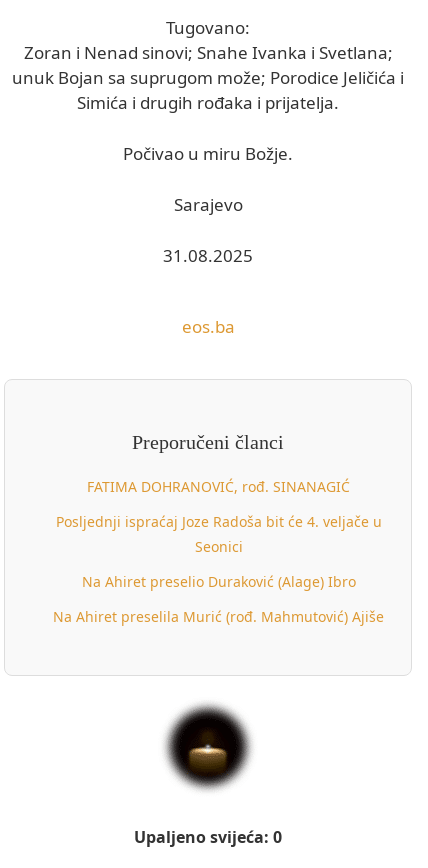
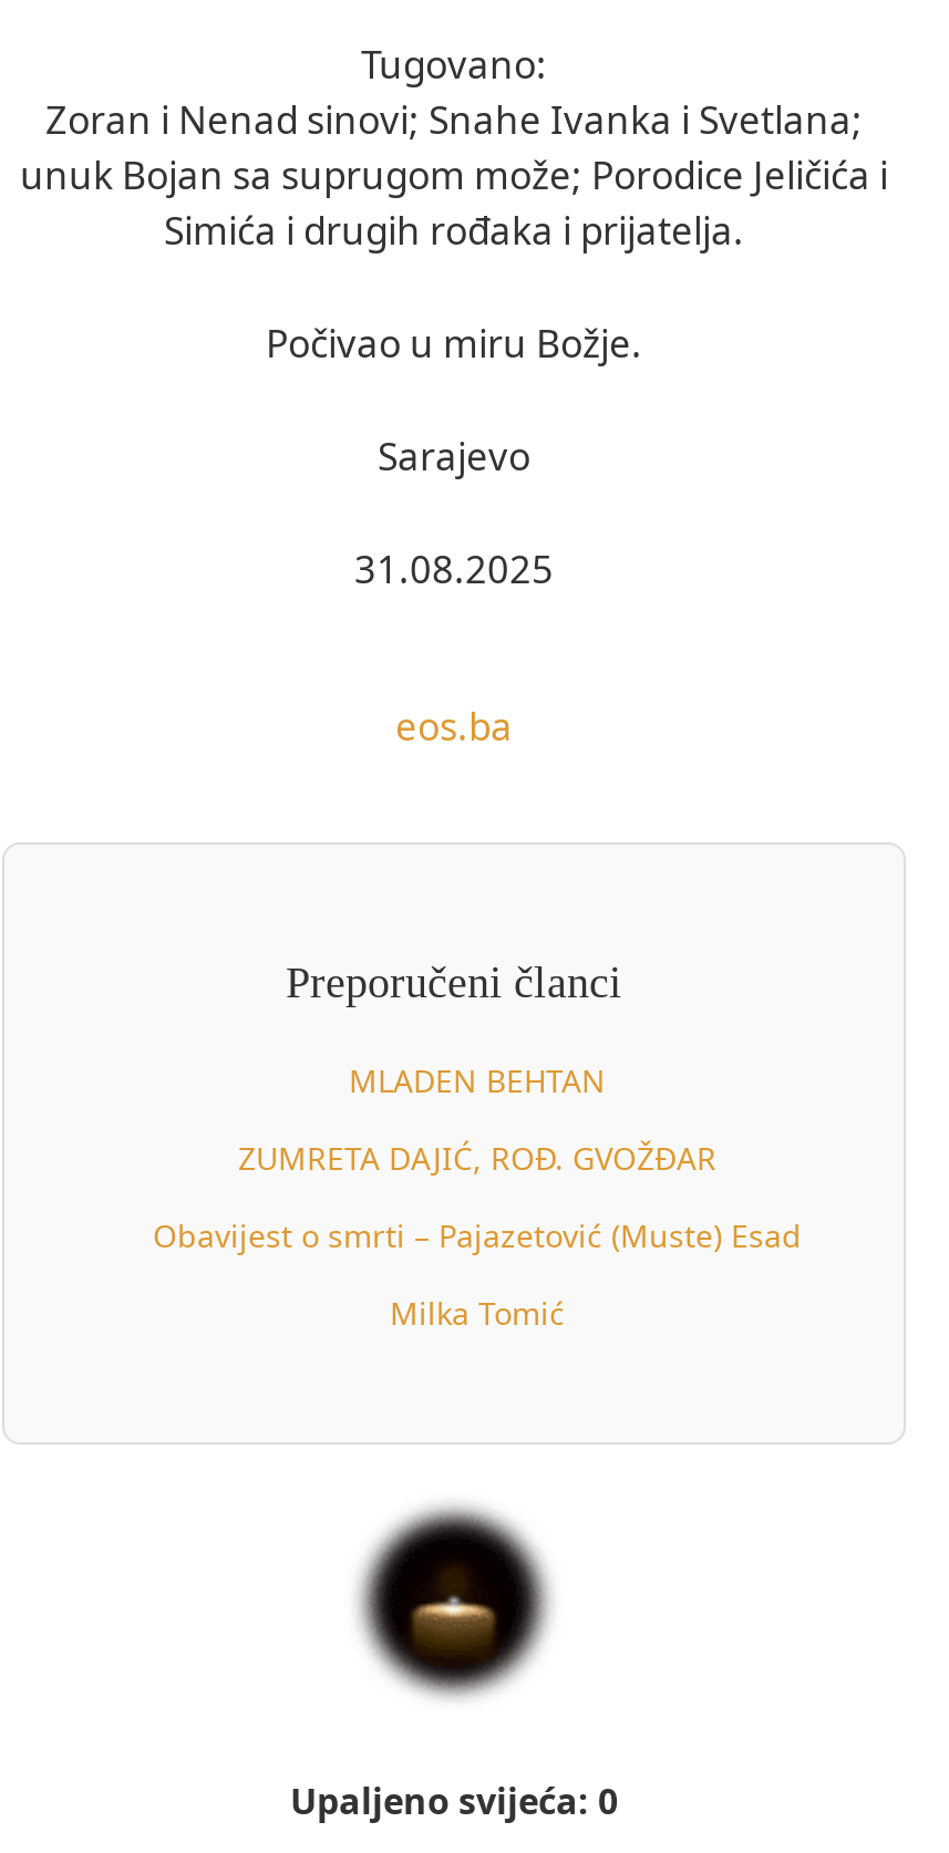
- FATIMA DOHRANOVIĆ, rođ. SINANAGIĆ
+ MLADEN BEHTAN

- Posljednji ispraćaj Joze Radoša bit će 4. veljače u
- Seonici
+ ZUMRETA DAJIĆ, ROĐ. GVOŽĐAR

- Na Ahiret preselio Duraković (Alage) Ibro
+ Obavijest o smrti – Pajazetović (Muste) Esad

- Na Ahiret preselila Murić (rođ. Mahmutović) Ajiše
+ Milka Tomić
